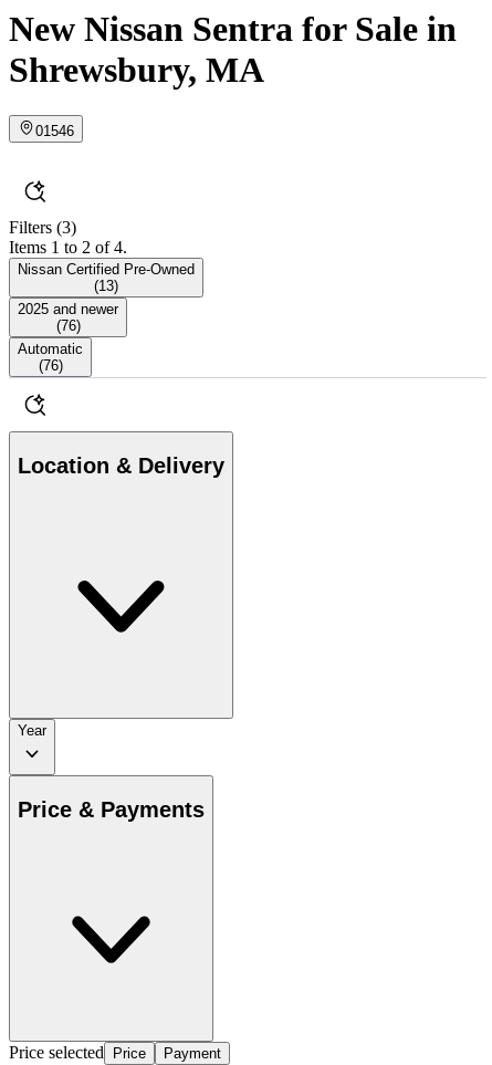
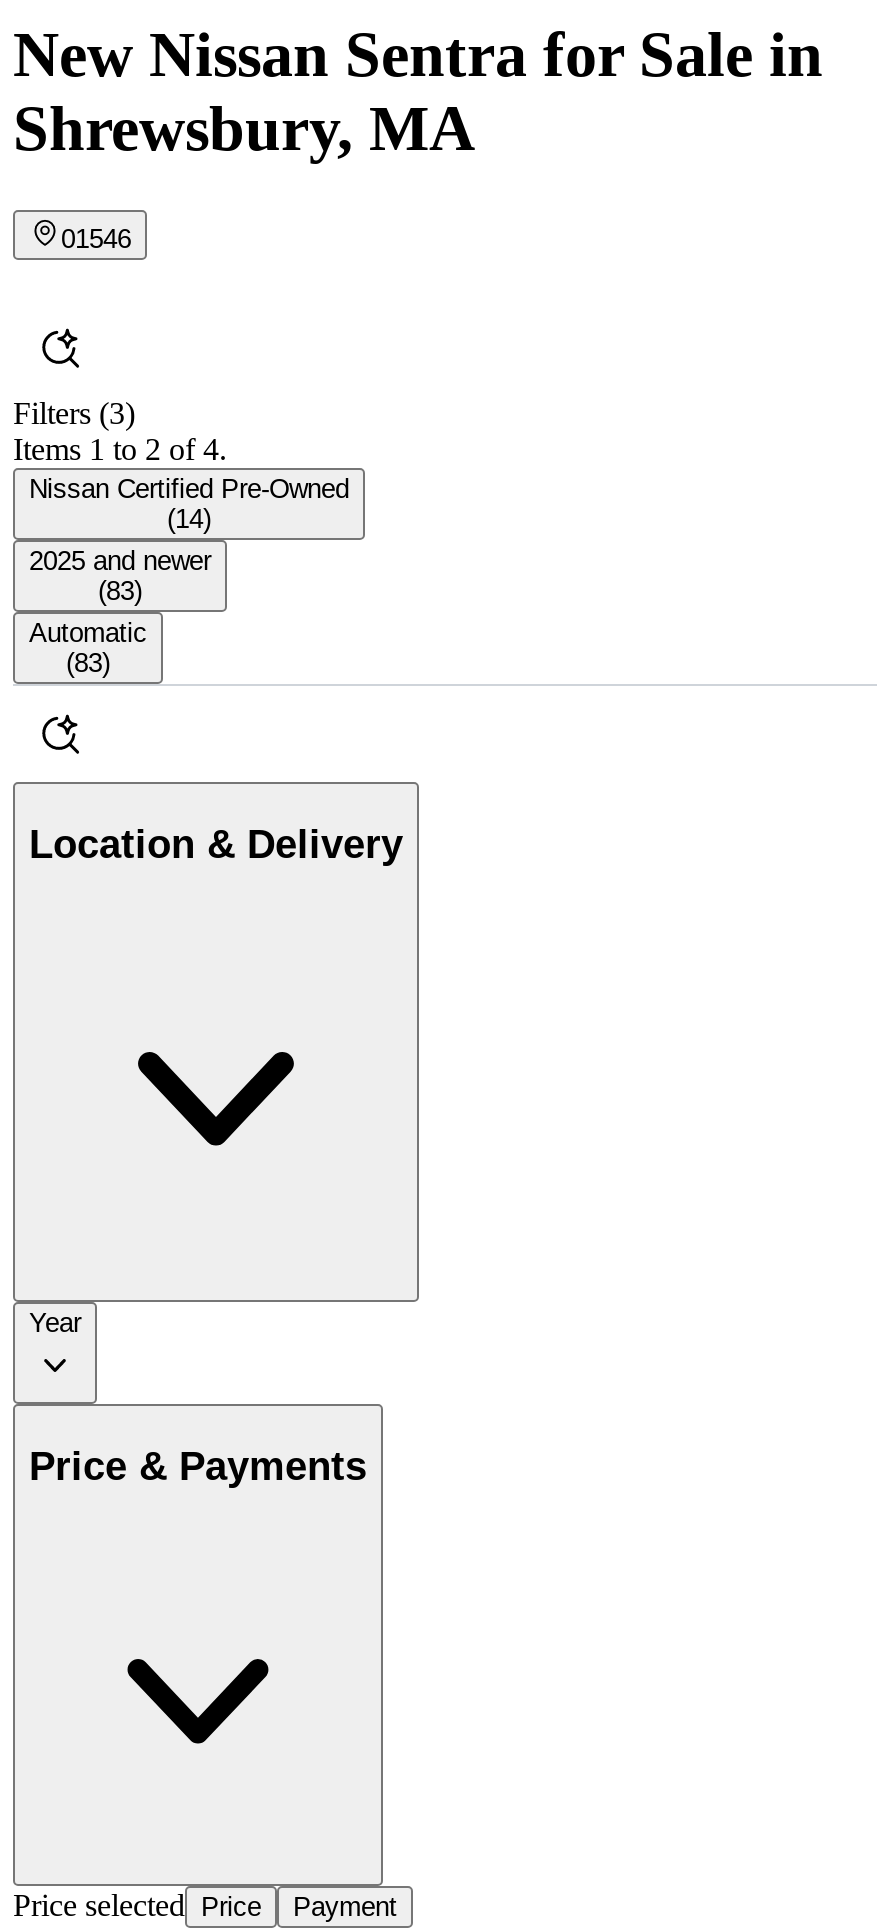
- (13)
+ (14)

- (76)
+ (83)

- (76)
+ (83)
